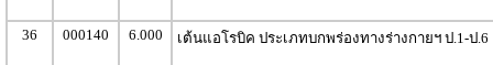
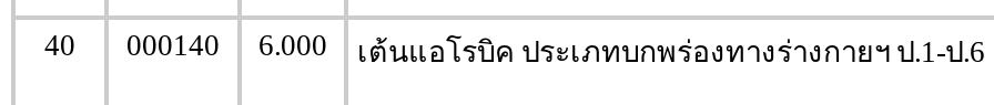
- 36 000140 6.000 เต้นแอโรบิค ประเภทบกพร่องทางร่างกายฯ ป.1-ป.6
+ 40 000140 6.000 เต้นแอโรบิค ประเภทบกพร่องทางร่างกายฯ ป.1-ป.6
